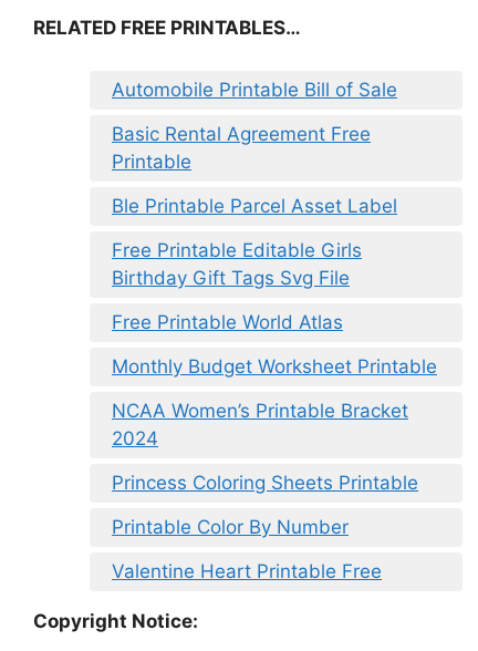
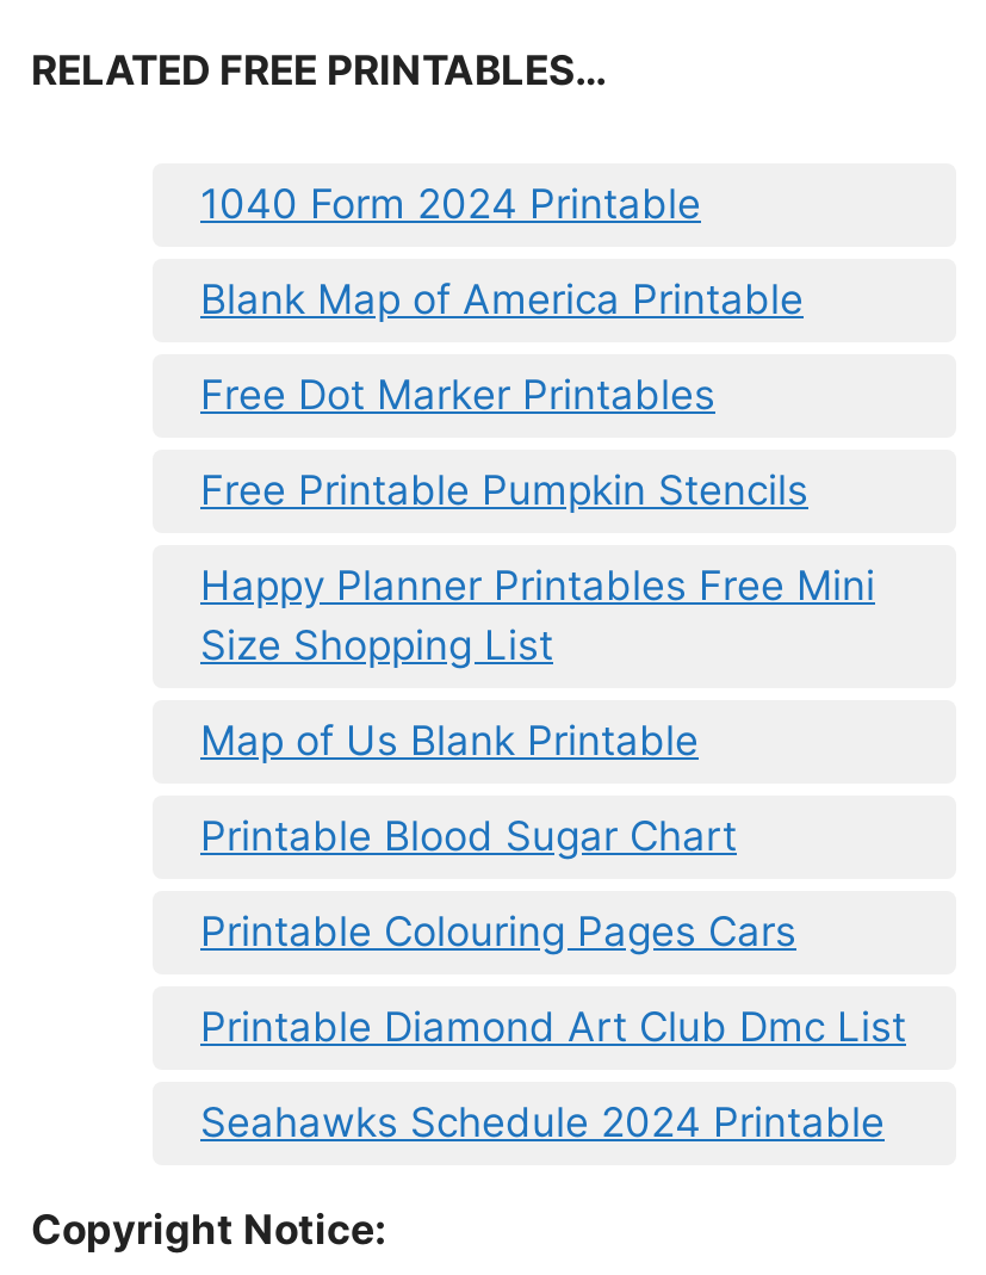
- Automobile Printable Bill of Sale
+ 1040 Form 2024 Printable

- Basic Rental Agreement Free
- Printable
+ Blank Map of America Printable

- Ble Printable Parcel Asset Label
+ Free Dot Marker Printables

- Free Printable Editable Girls
- Birthday Gift Tags Svg File
+ Free Printable Pumpkin Stencils

- Free Printable World Atlas
+ Happy Planner Printables Free Mini
+ Size Shopping List

- Monthly Budget Worksheet Printable
+ Map of Us Blank Printable

- NCAA Women’s Printable Bracket
- 2024
+ Printable Blood Sugar Chart

- Princess Coloring Sheets Printable
+ Printable Colouring Pages Cars

- Printable Color By Number
+ Printable Diamond Art Club Dmc List

- Valentine Heart Printable Free
+ Seahawks Schedule 2024 Printable
